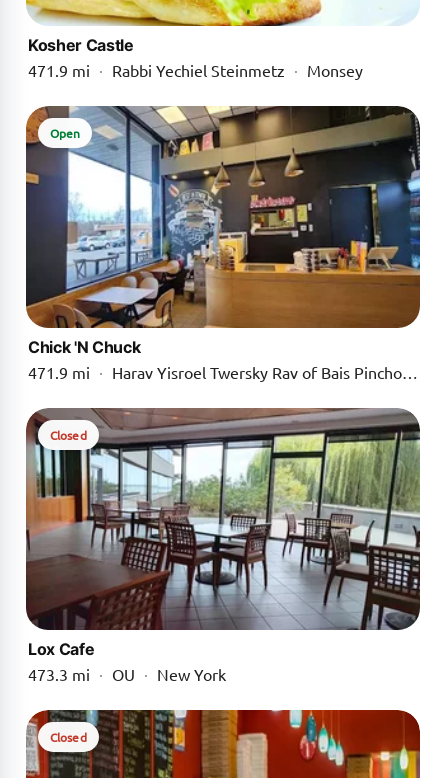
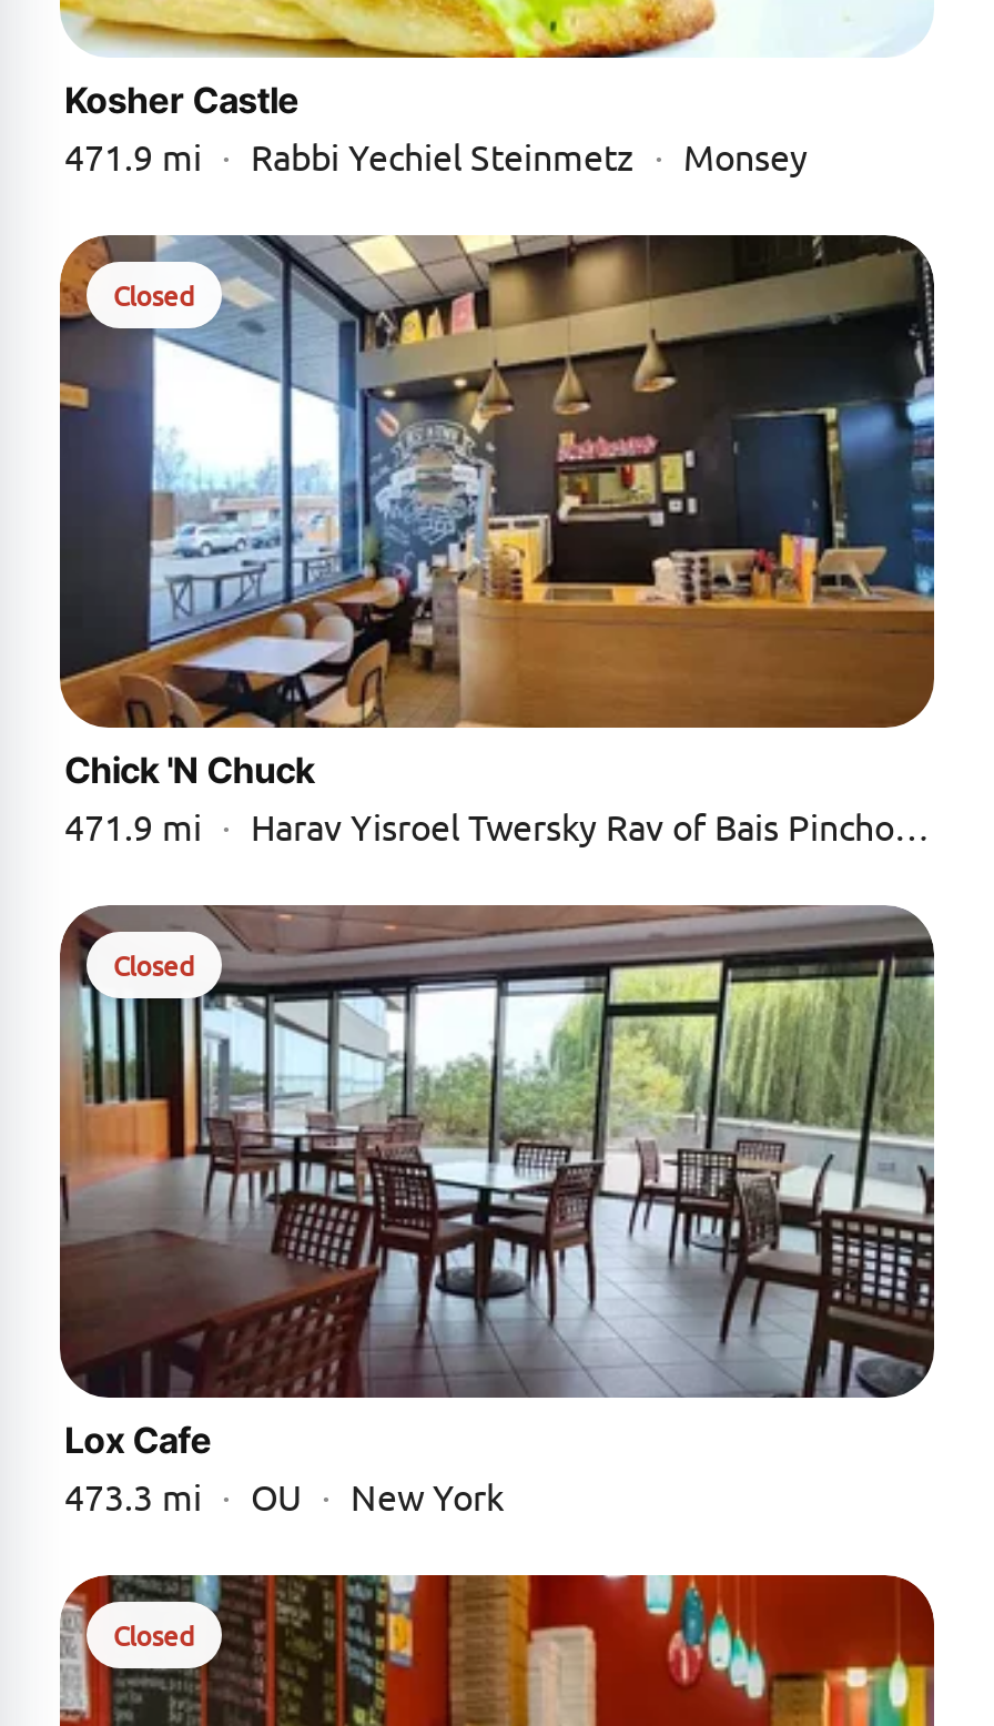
- Open
+ Closed
